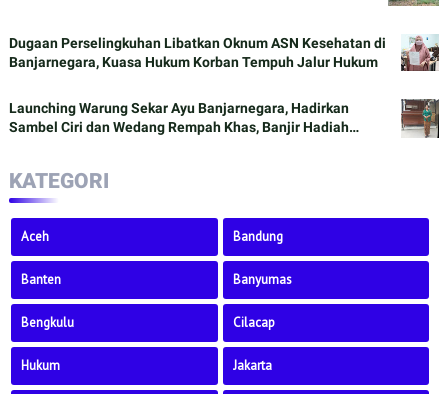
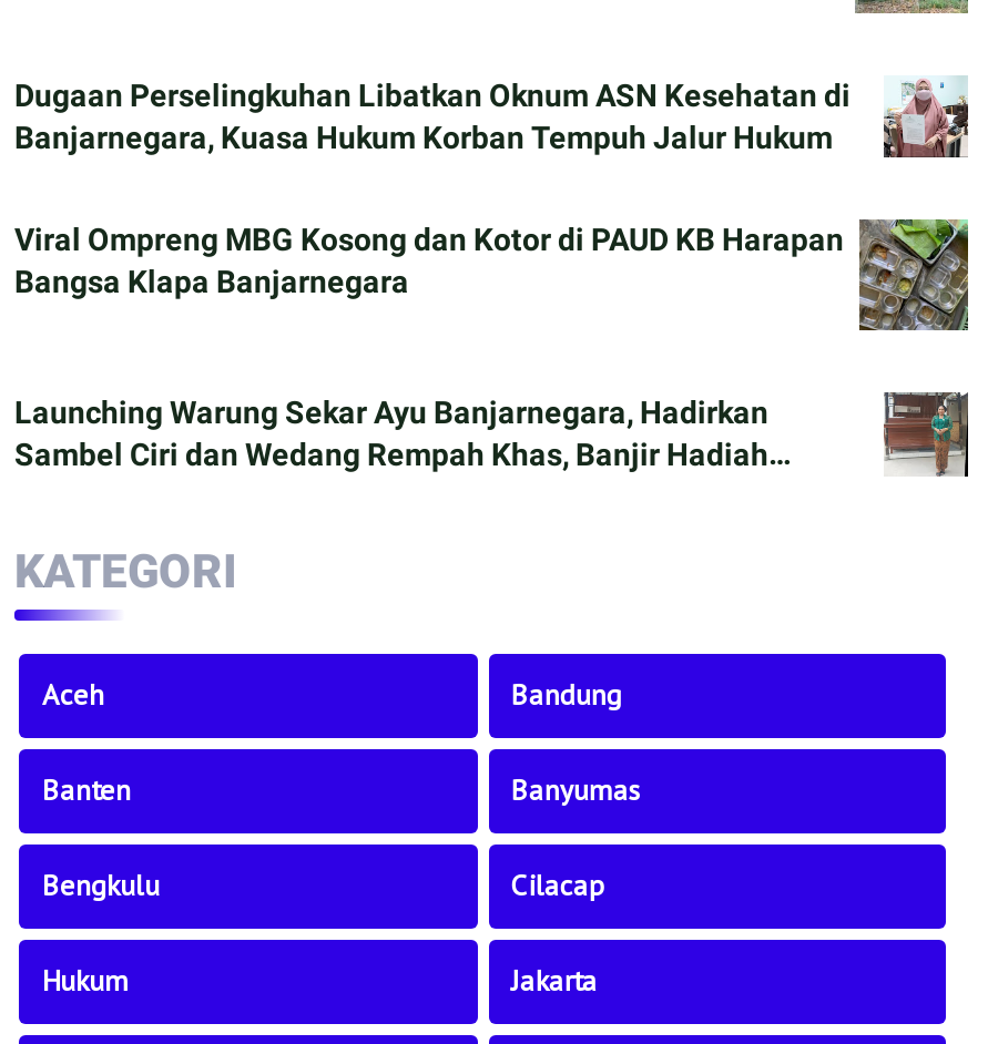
+ [image]
+ Viral Ompreng MBG Kosong dan Kotor di PAUD KB Harapan
+ Bangsa Klapa Banjarnegara
